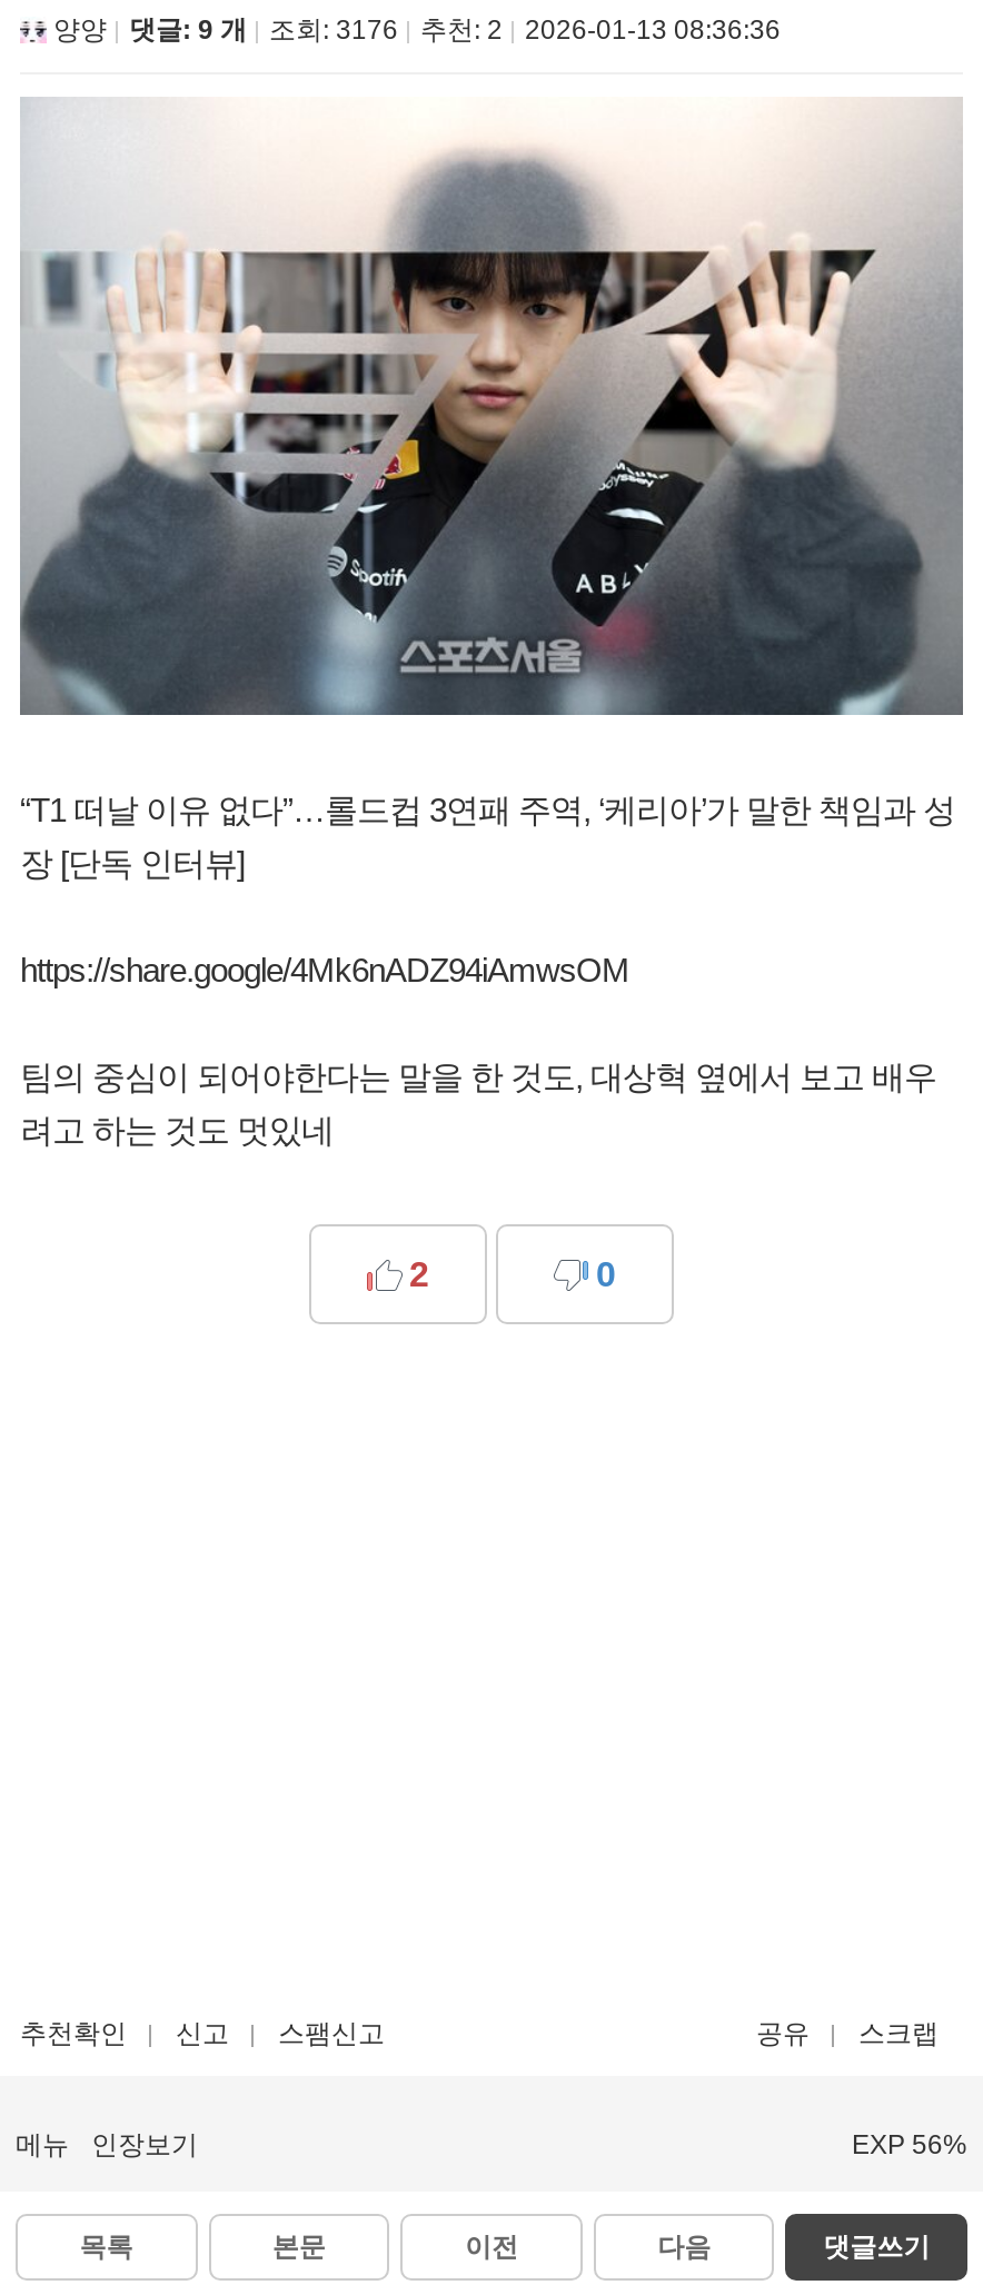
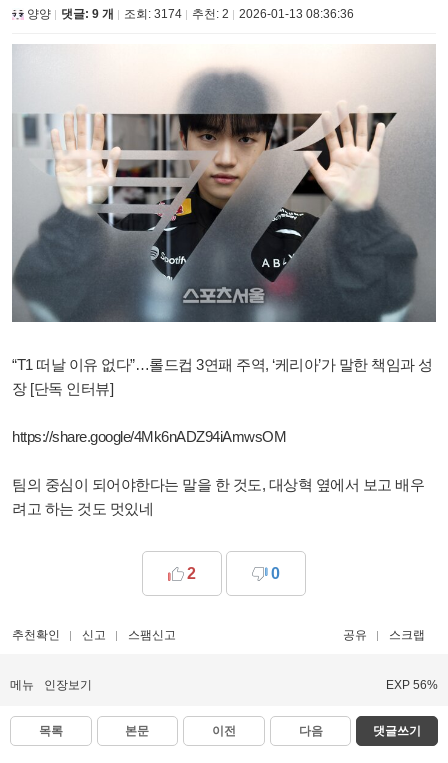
- 양양 댓글: 9 개 조회: 3176 추천: 2 2026-01-13 08:36:36
+ 양양 댓글: 9 개 조회: 3174 추천: 2 2026-01-13 08:36:36
